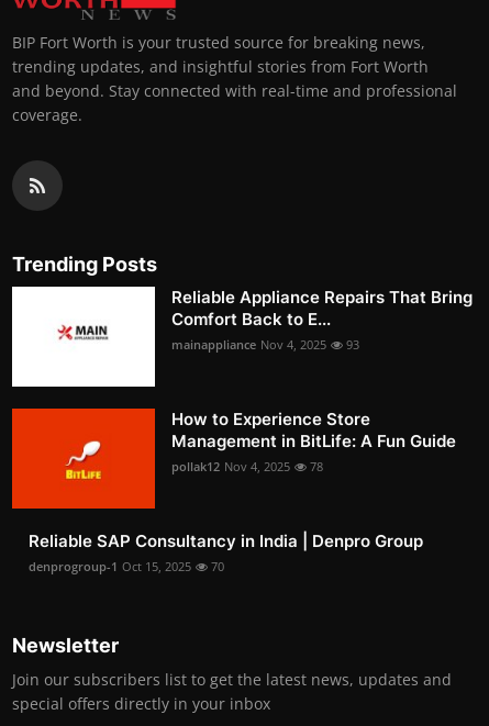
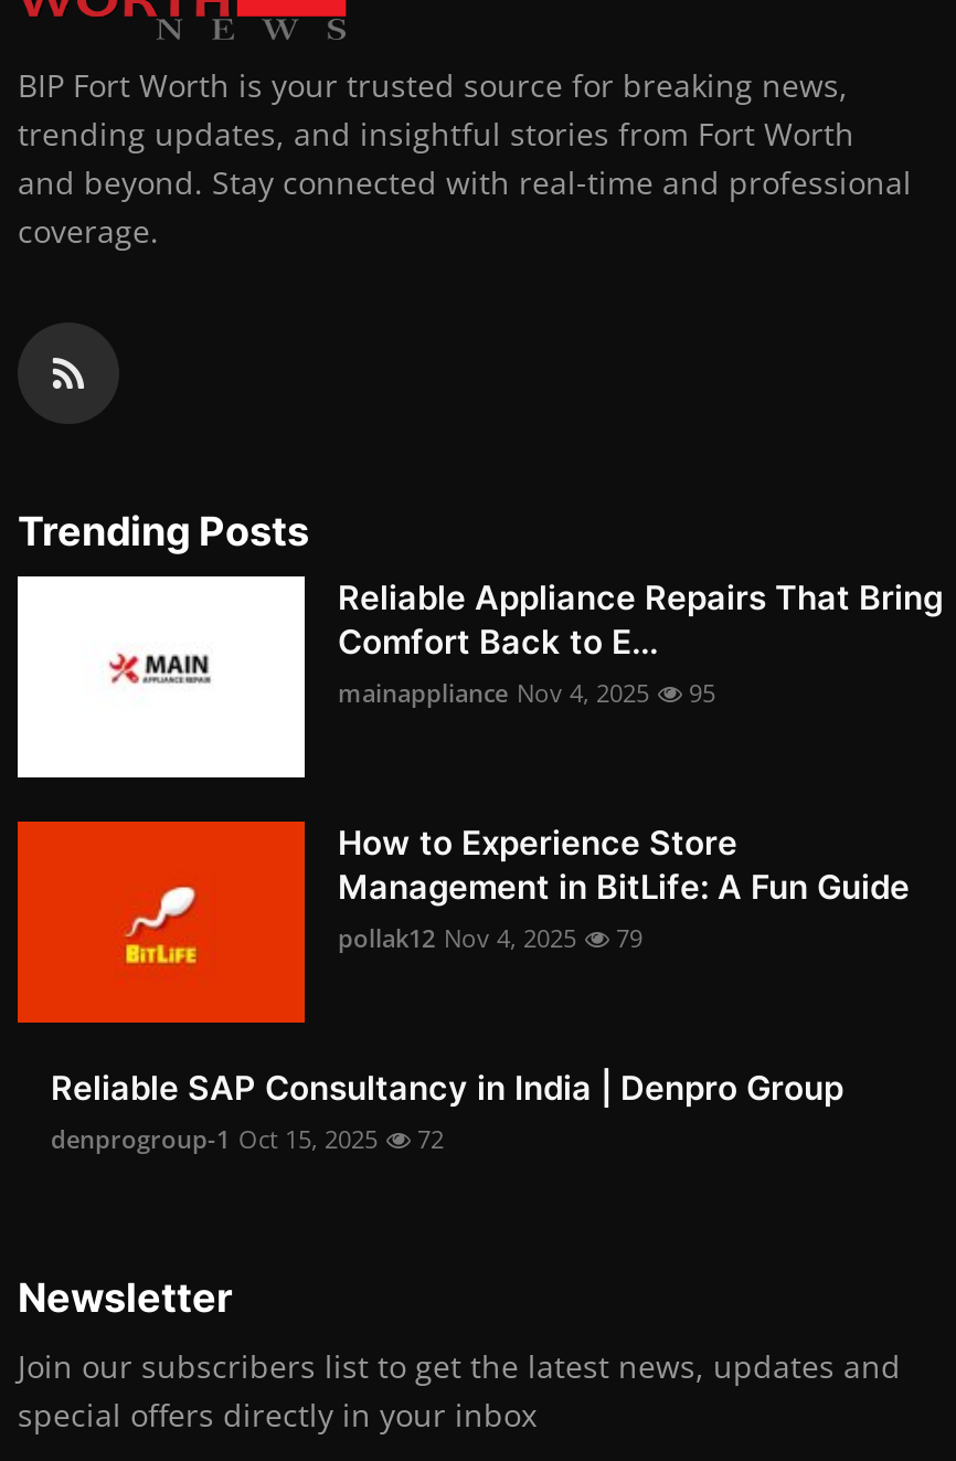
- mainappliance Nov 4, 2025 93
+ mainappliance Nov 4, 2025 95

- pollak12 Nov 4, 2025 78
+ pollak12 Nov 4, 2025 79

- denprogroup-1 Oct 15, 2025 70
+ denprogroup-1 Oct 15, 2025 72
